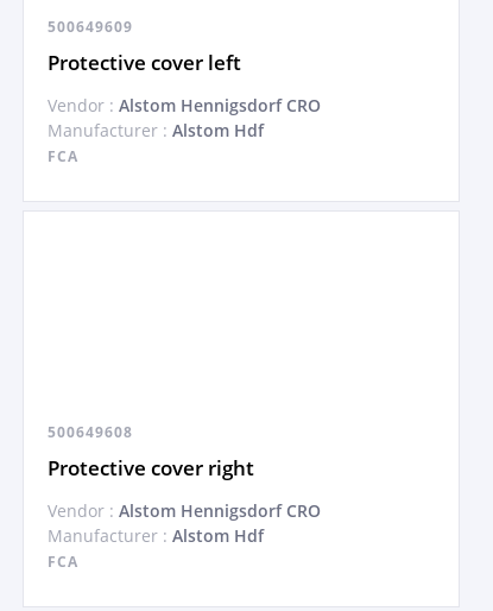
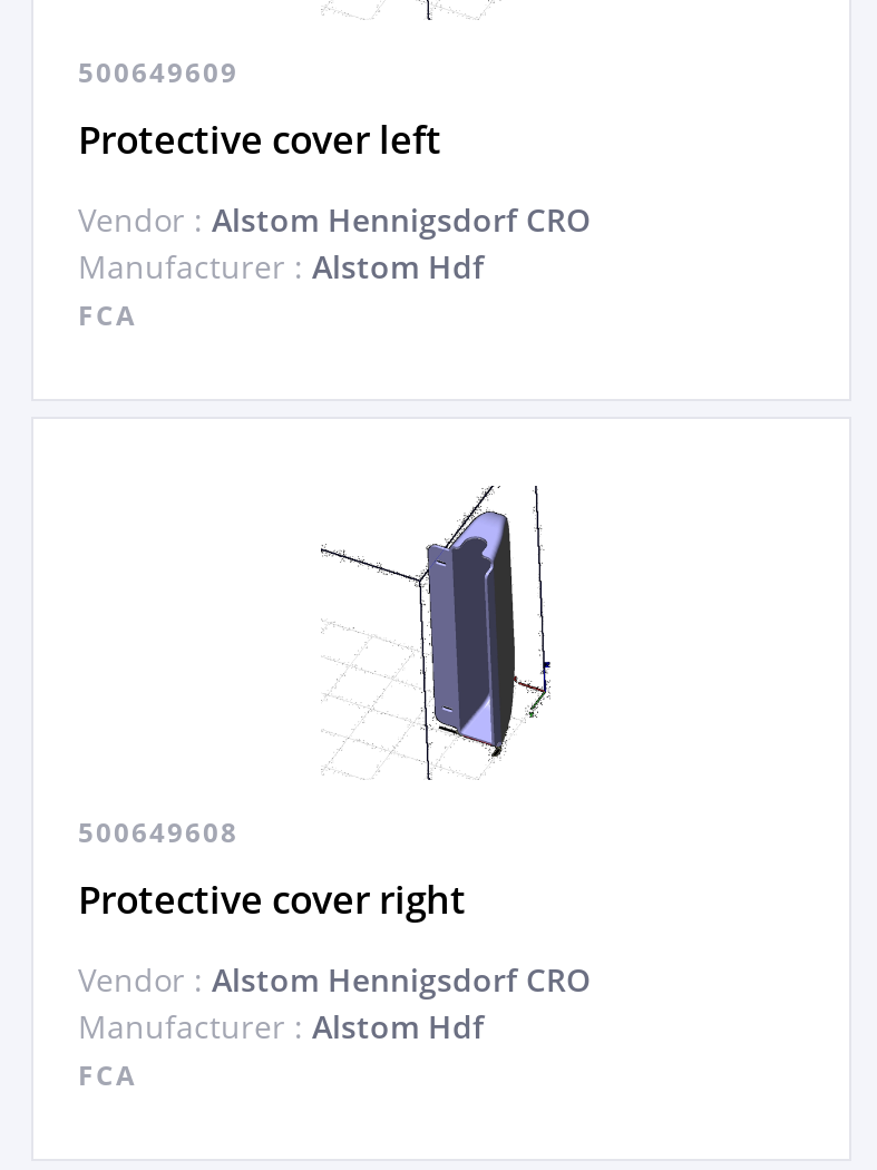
+ [image]
